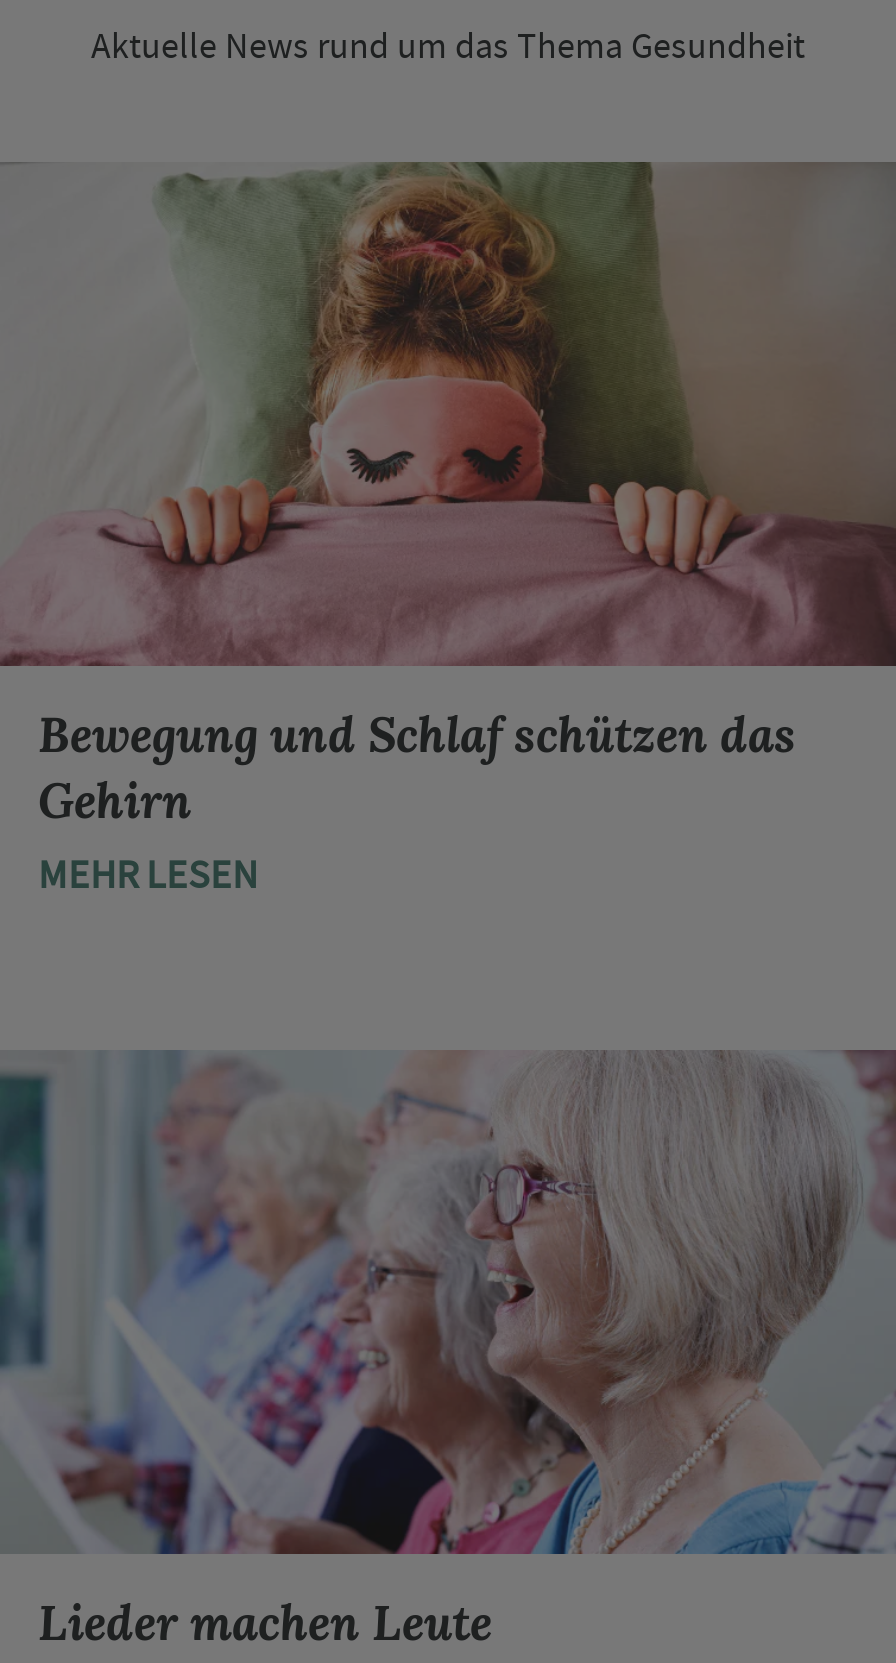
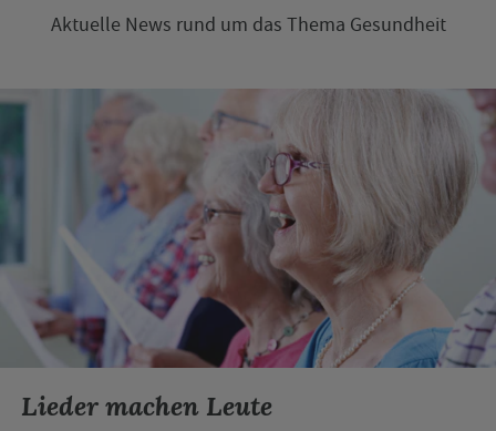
- [image]
- Bewegung und Schlaf schützen das
- Gehirn
- MEHR LESEN
